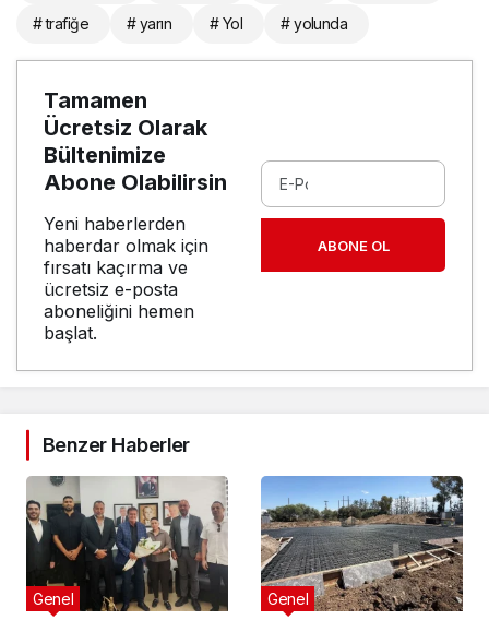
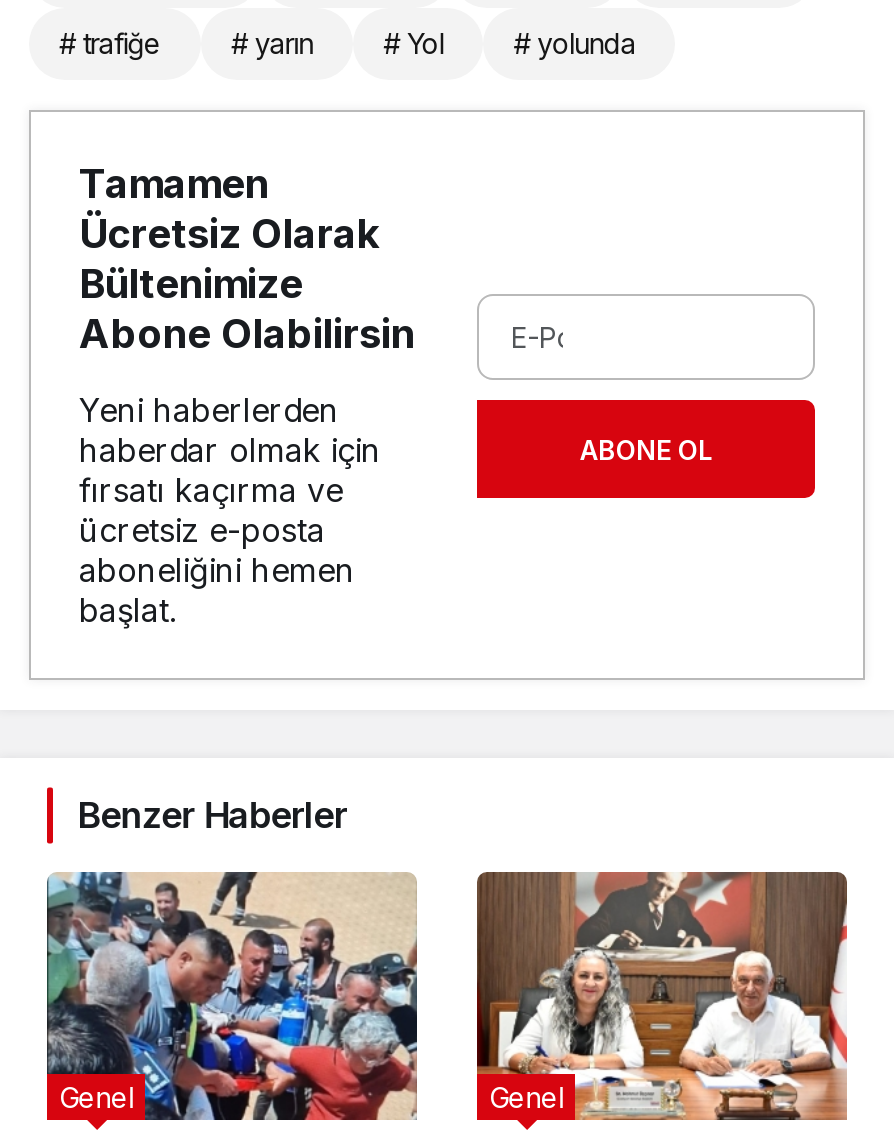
- [image]
+ [image]

- [image]
+ [image]
